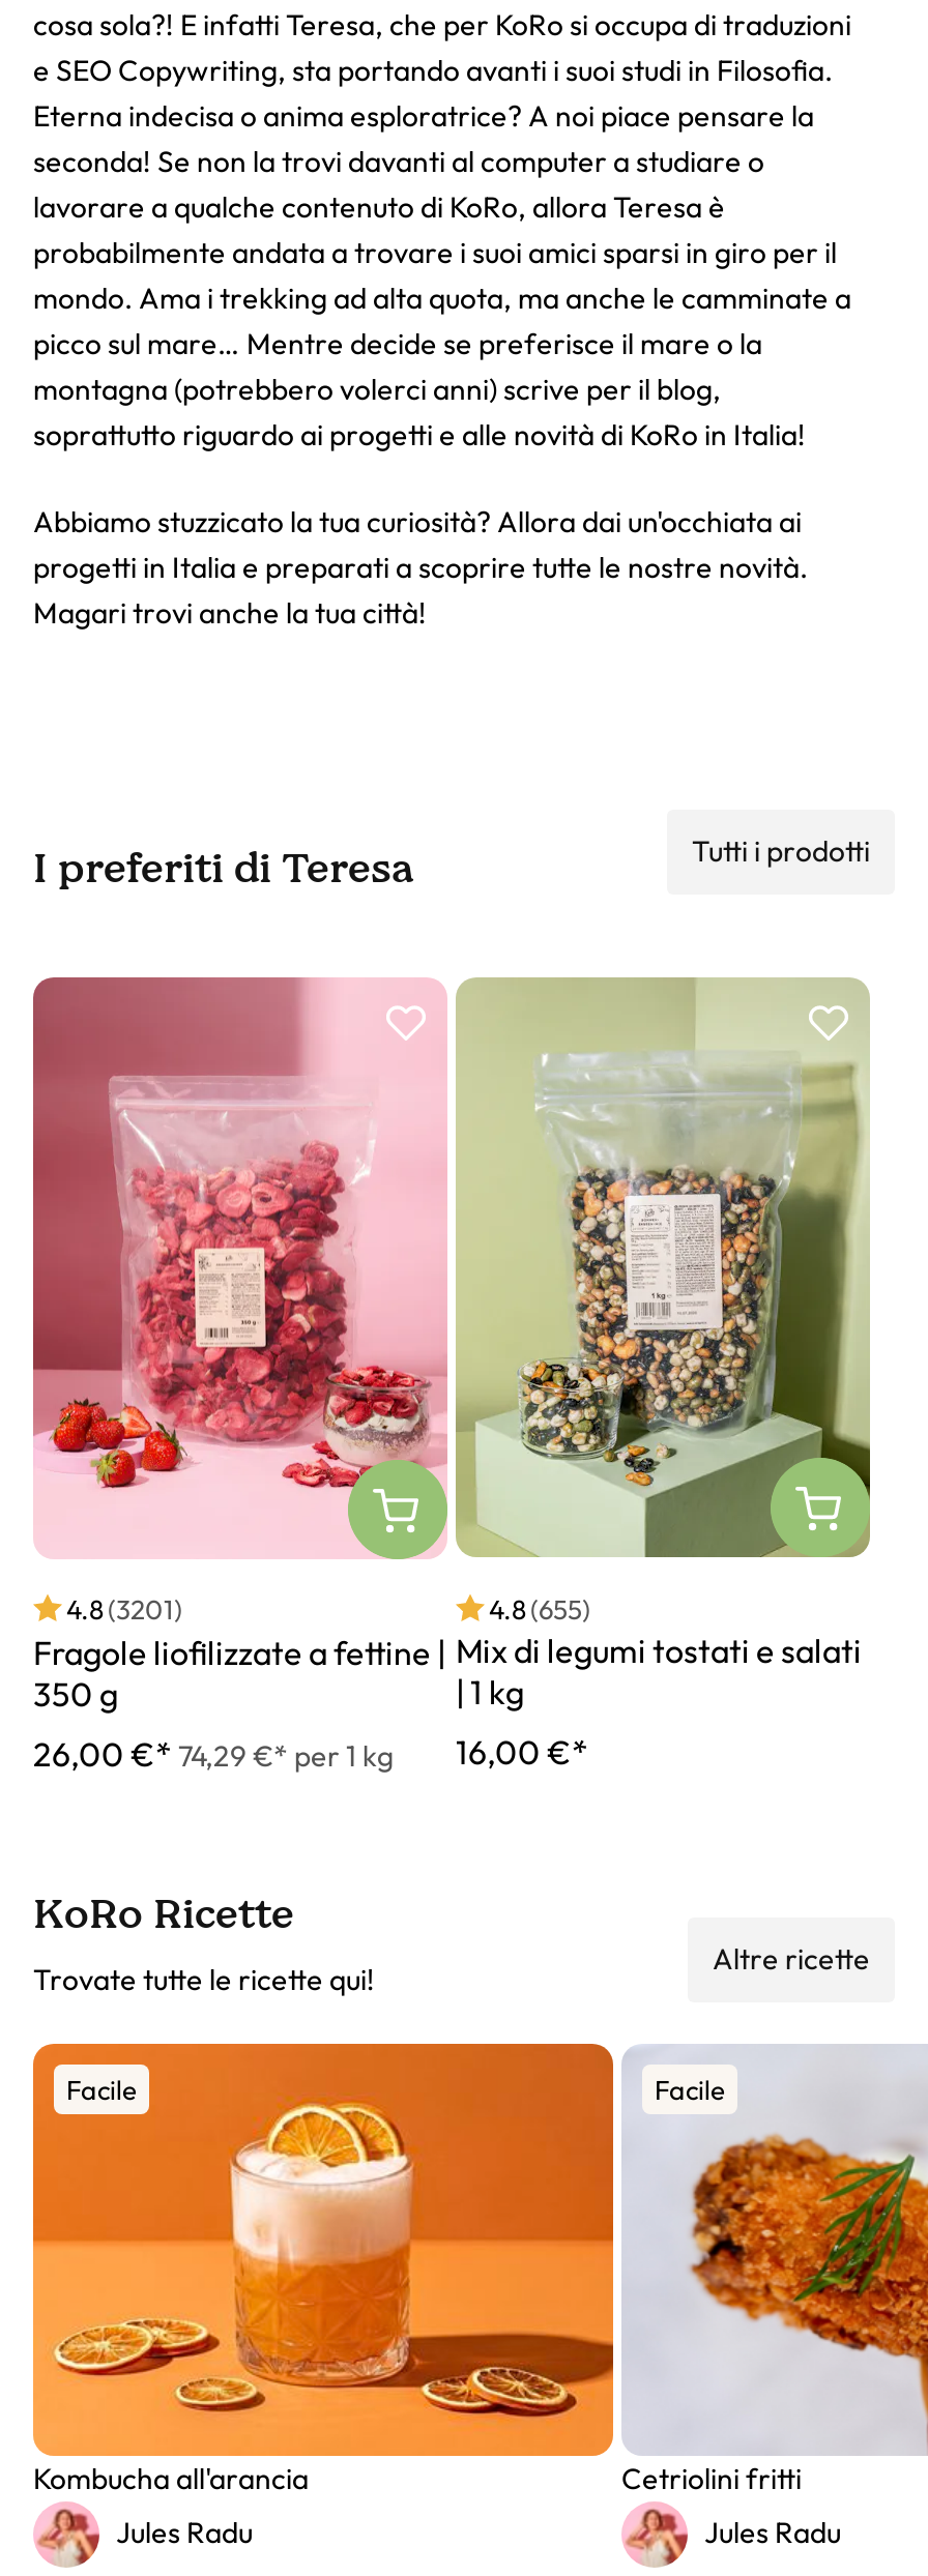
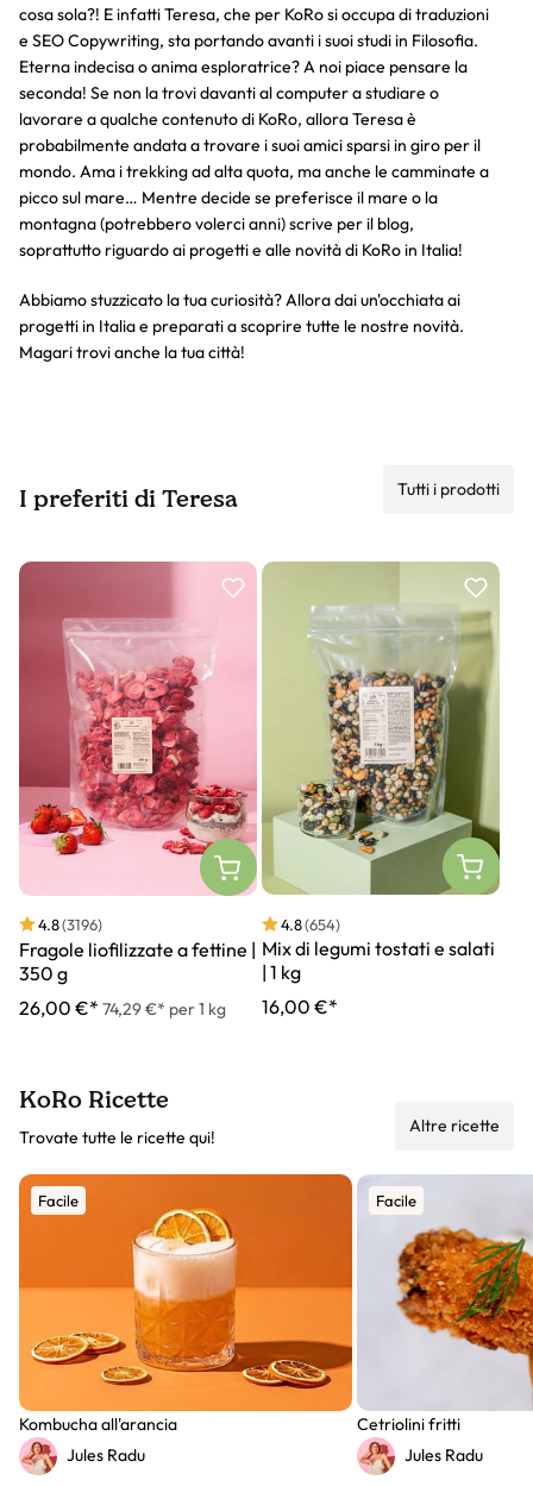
- 4.8 (3201)
+ 4.8 (3196)

- 4.8 (655)
+ 4.8 (654)
